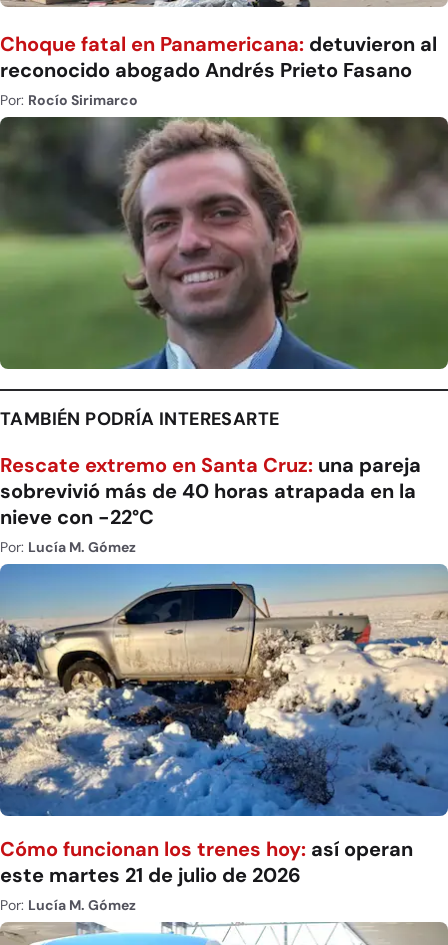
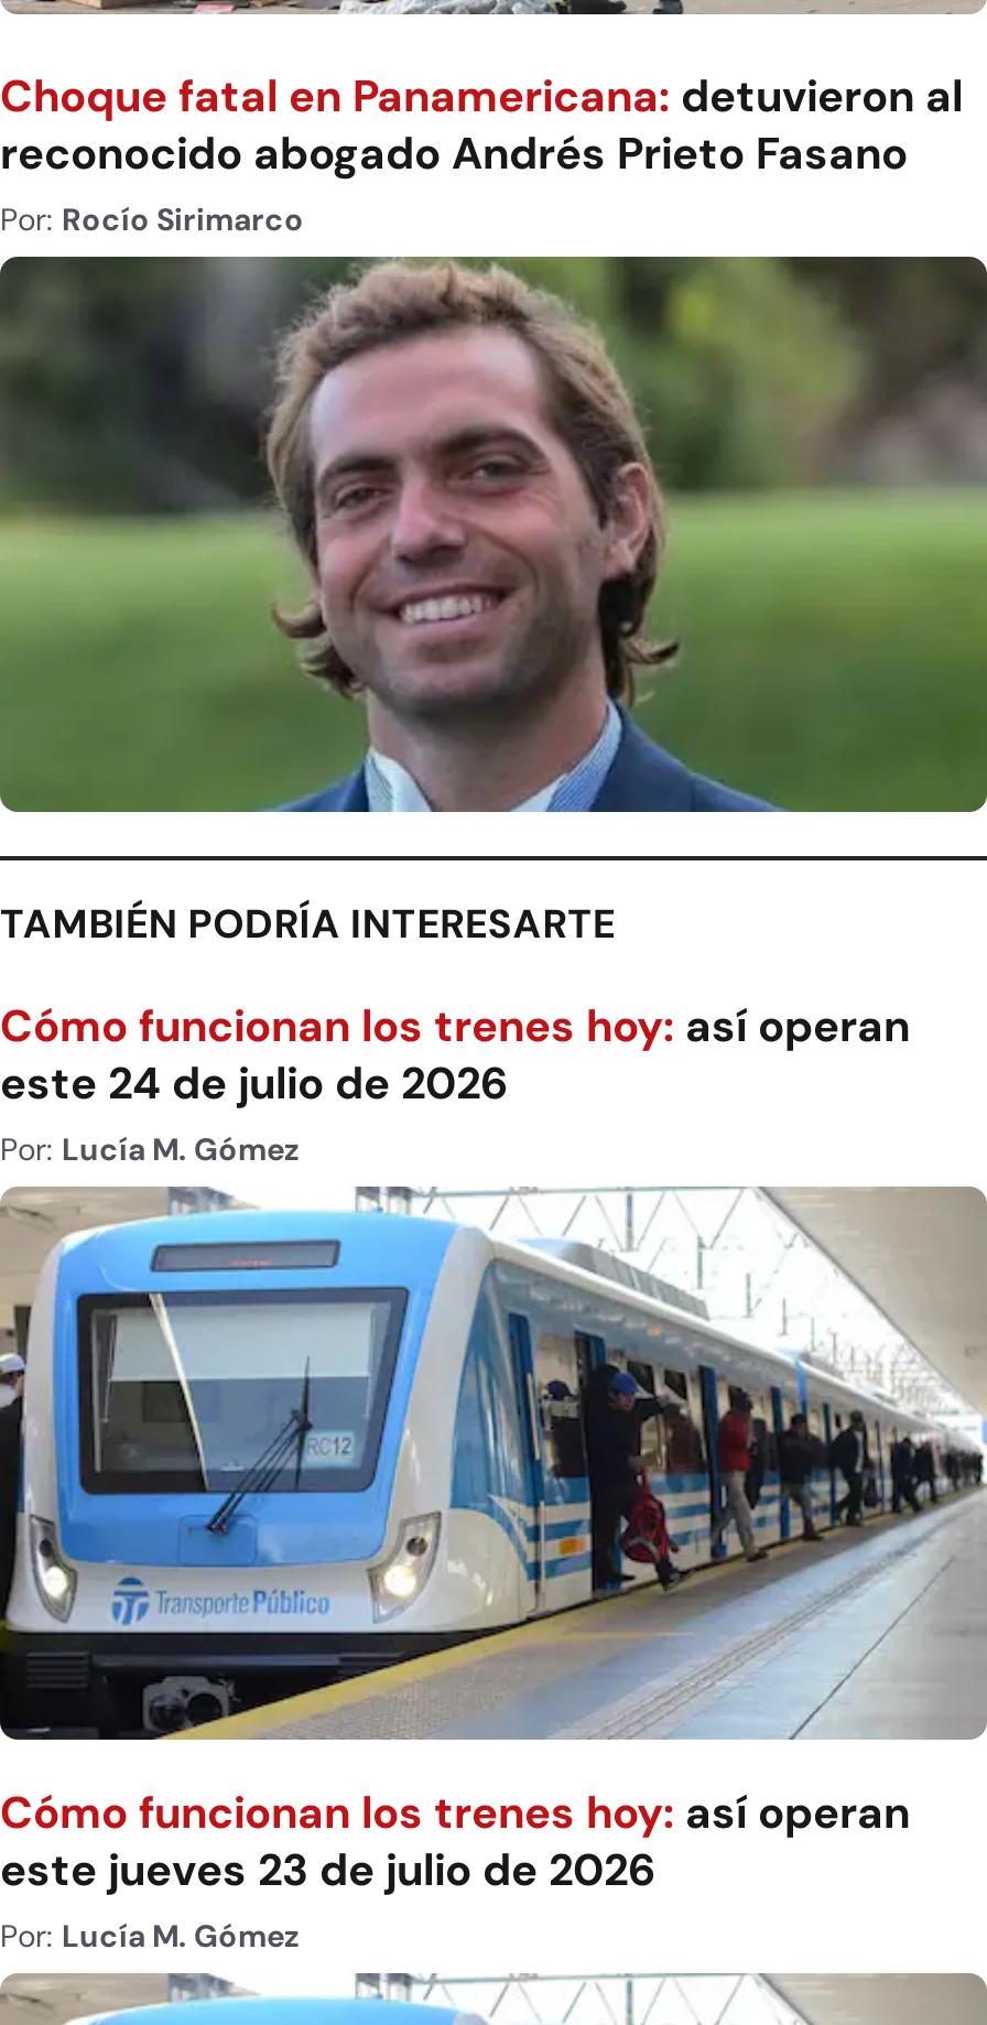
- Rescate extremo en Santa Cruz: una pareja
- sobrevivió más de 40 horas atrapada en la
- nieve con -22°C
+ Cómo funcionan los trenes hoy: así operan
+ este 24 de julio de 2026

- [image]
+ [image]

- este martes 21 de julio de 2026
+ este jueves 23 de julio de 2026
